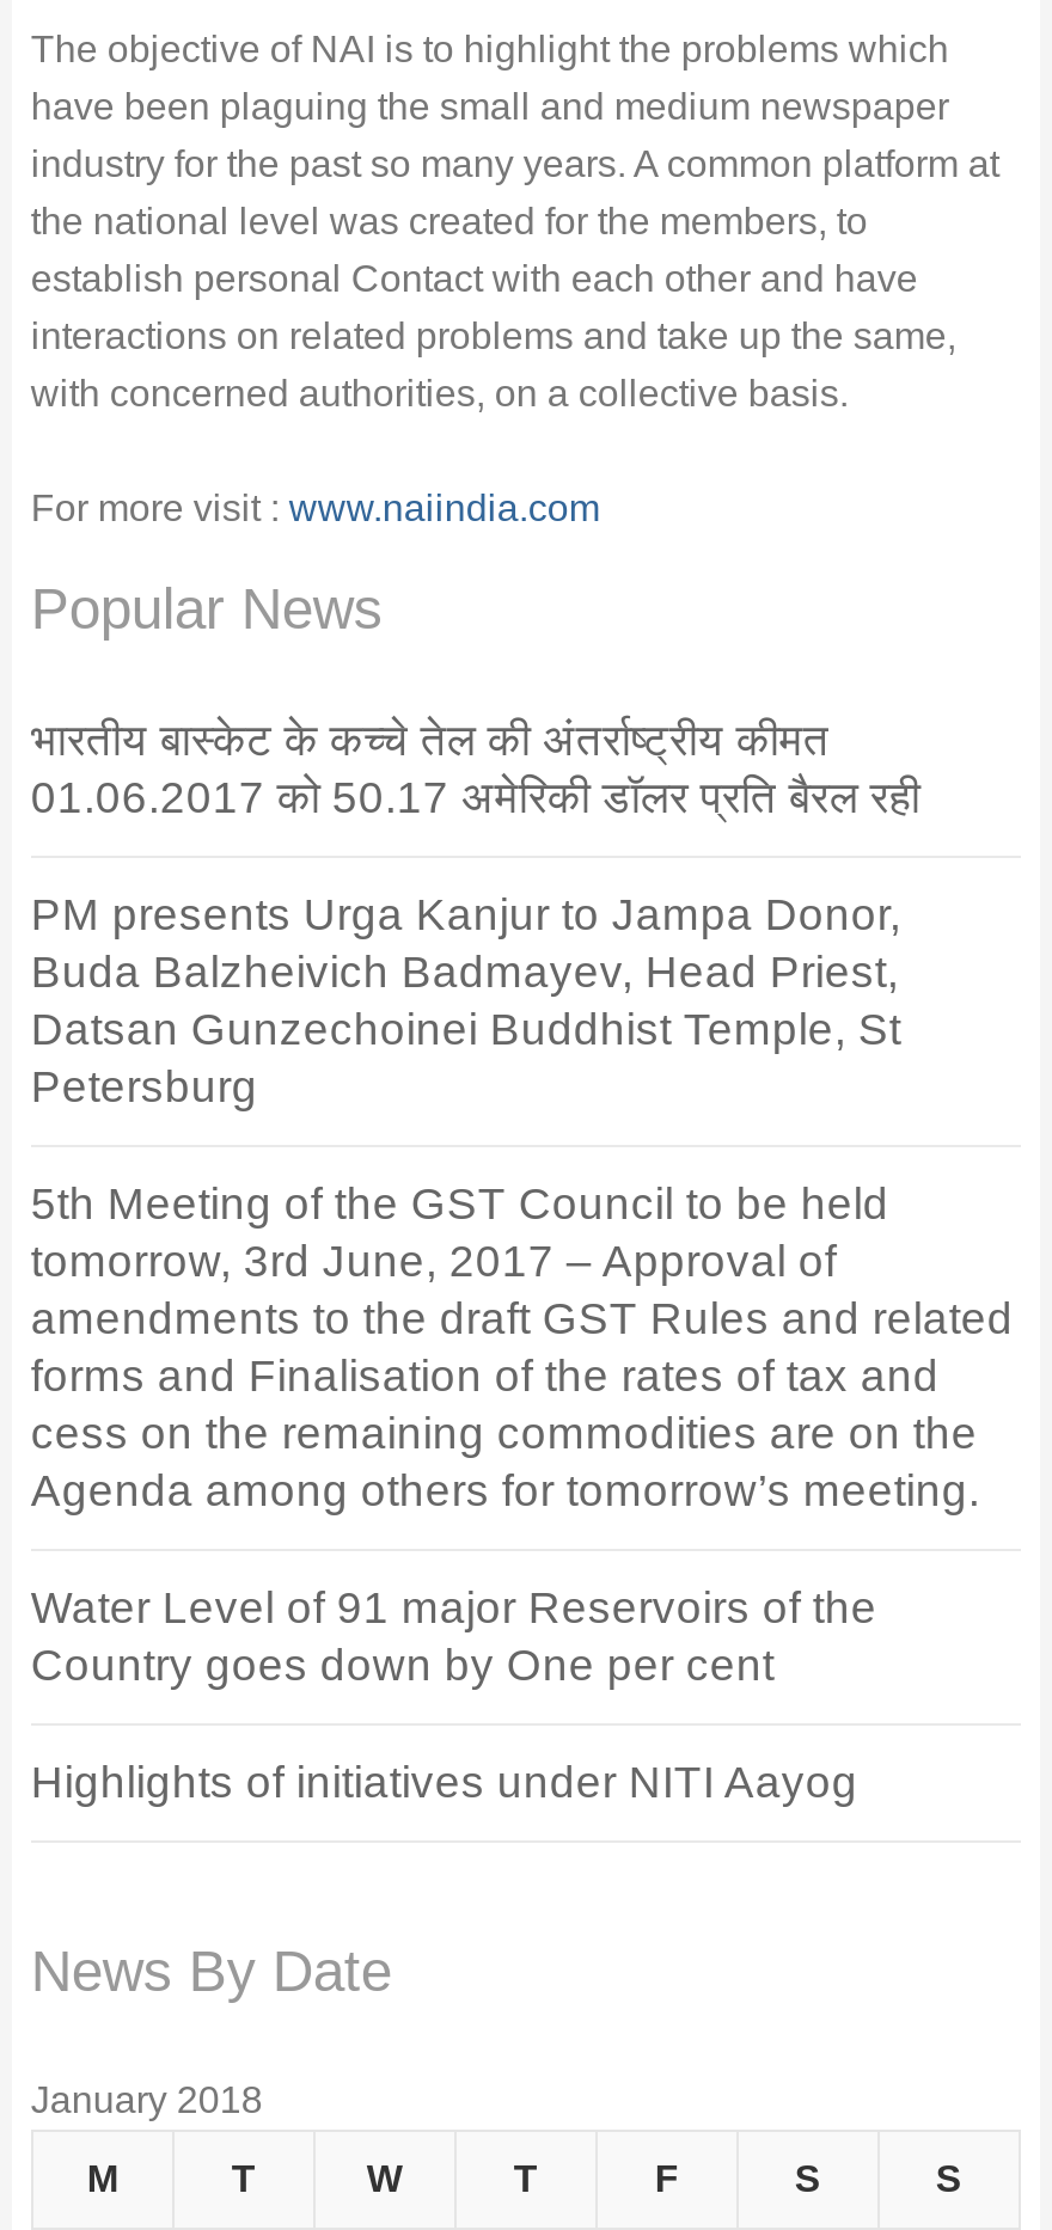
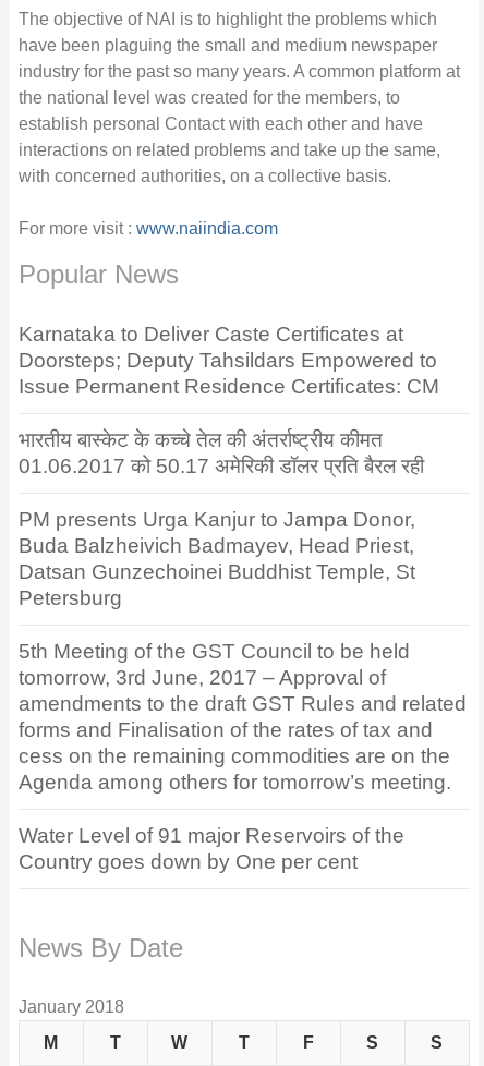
+ Karnataka to Deliver Caste Certificates at
+ Doorsteps; Deputy Tahsildars Empowered to
+ Issue Permanent Residence Certificates: CM

moved down: भारतीय बास्केट के कच्चे तेल की अंतर्राष्ट्रीय कीमत | 01.06.2017 को 50.17 अमेरिकी डॉलर प्रति बैरल रही | PM presents Urga Kanjur to Jampa Donor, | ... | Water Level of 91 major Reservoirs of the | Country goes down by One per cent

- Highlights of initiatives under NITI Aayog
